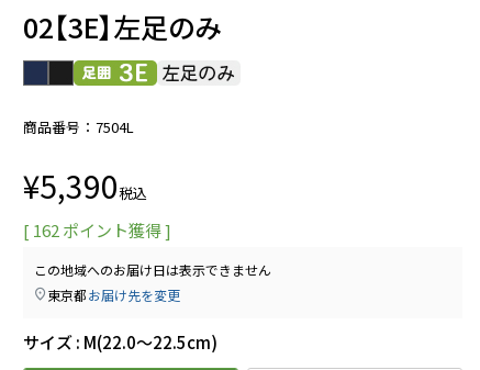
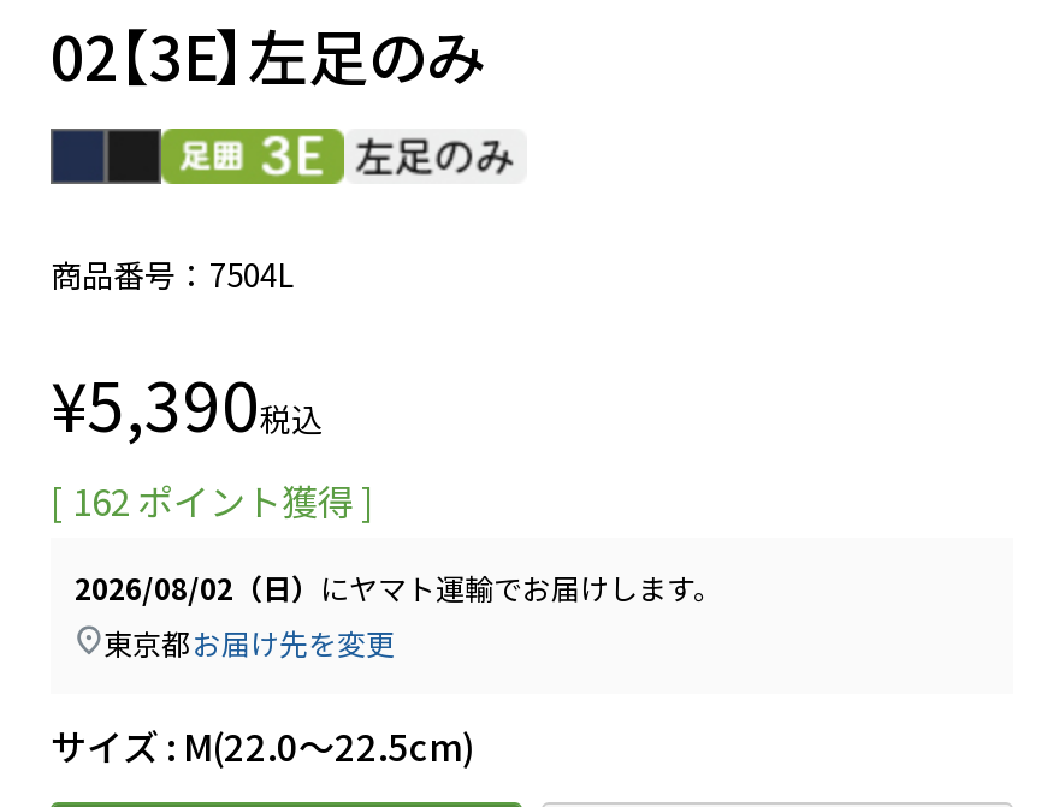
- この地域へのお届け日は表示できません
+ 2026/08/02（日）にヤマト運輸でお届けします。
